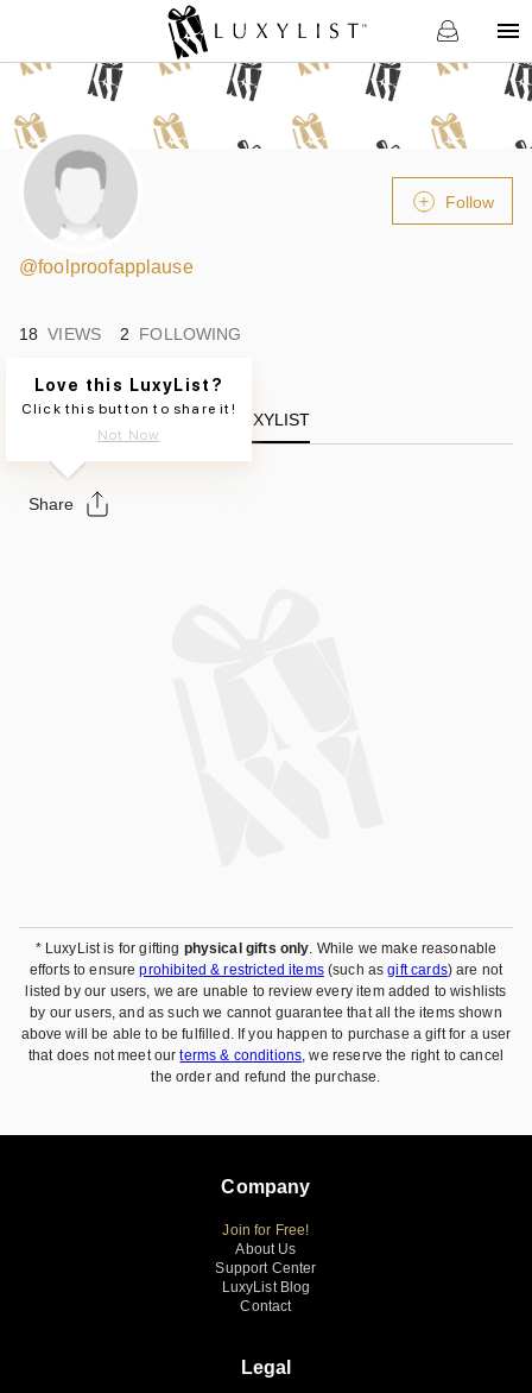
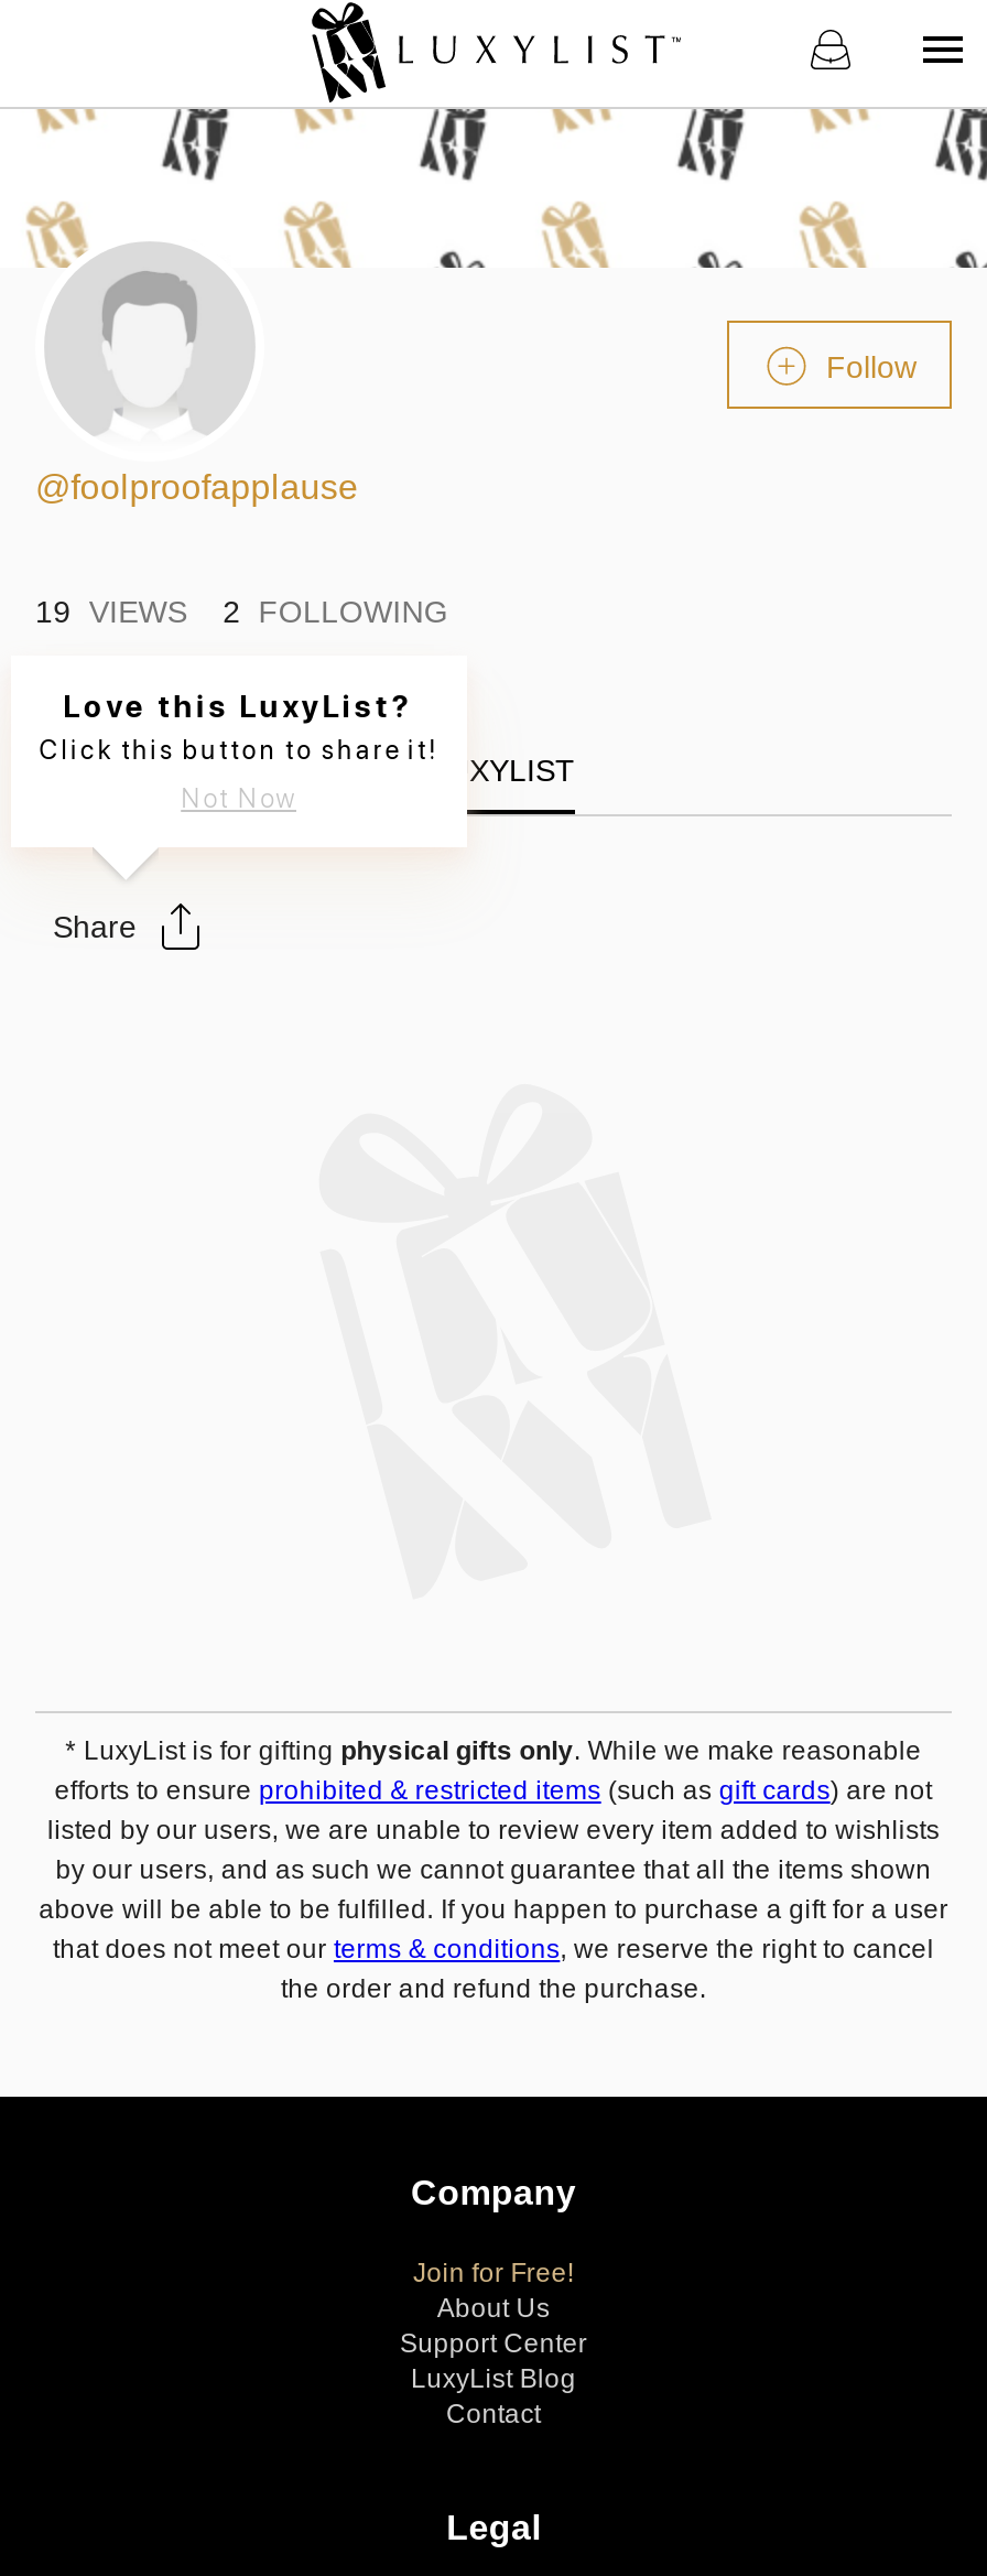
- 18 VIEWS 2 FOLLOWING
+ 19 VIEWS 2 FOLLOWING
